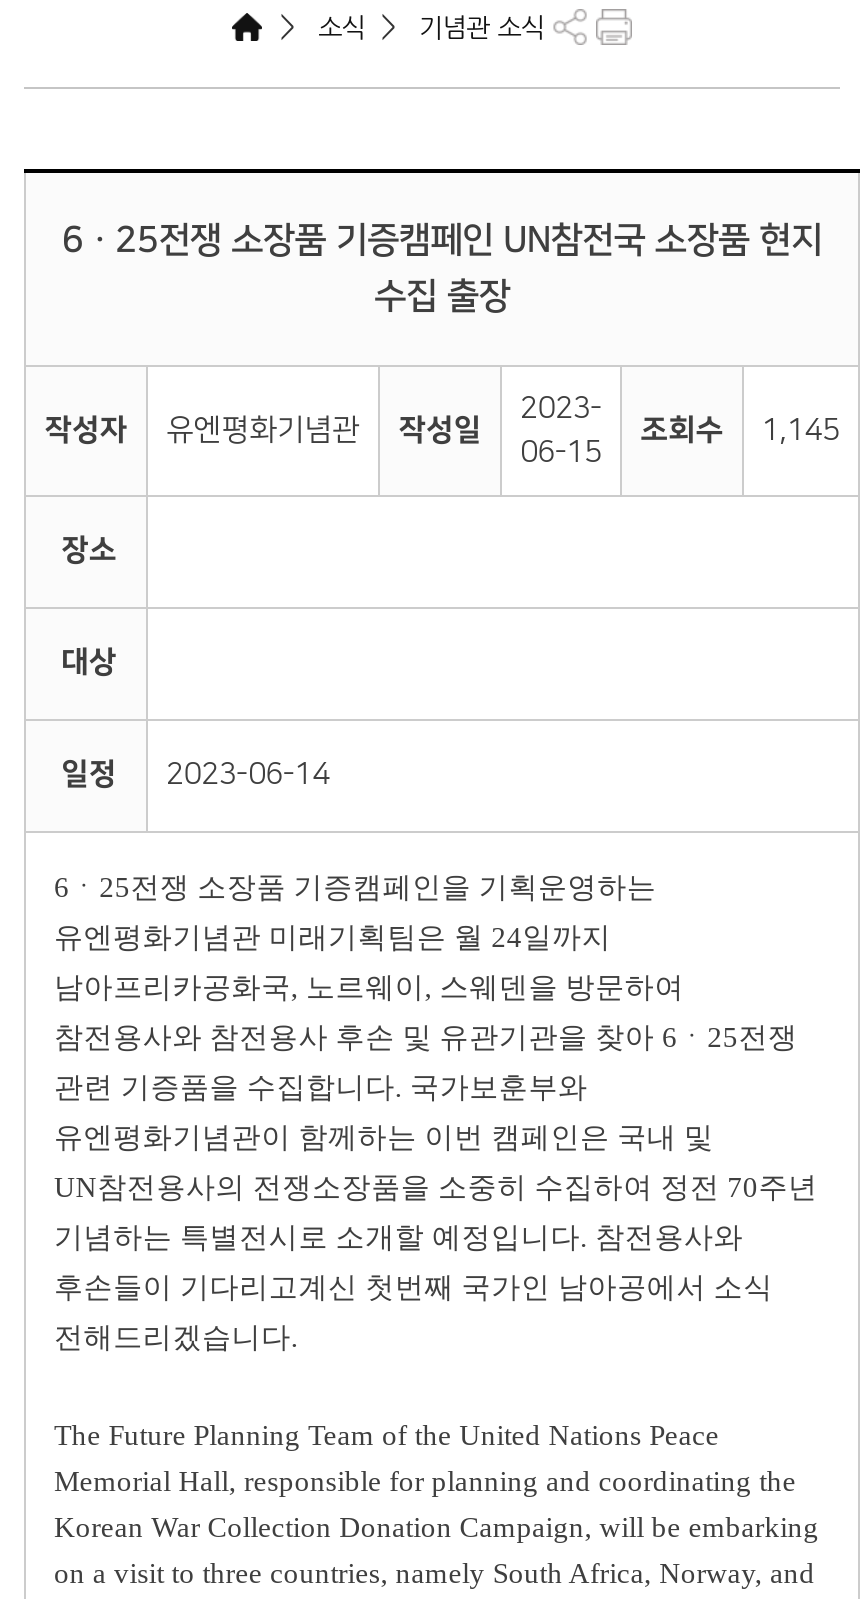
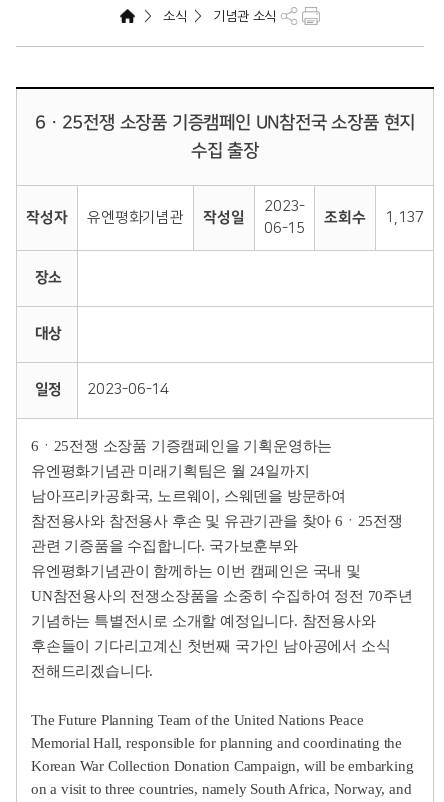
- 조회수 1,145
+ 조회수 1,137
